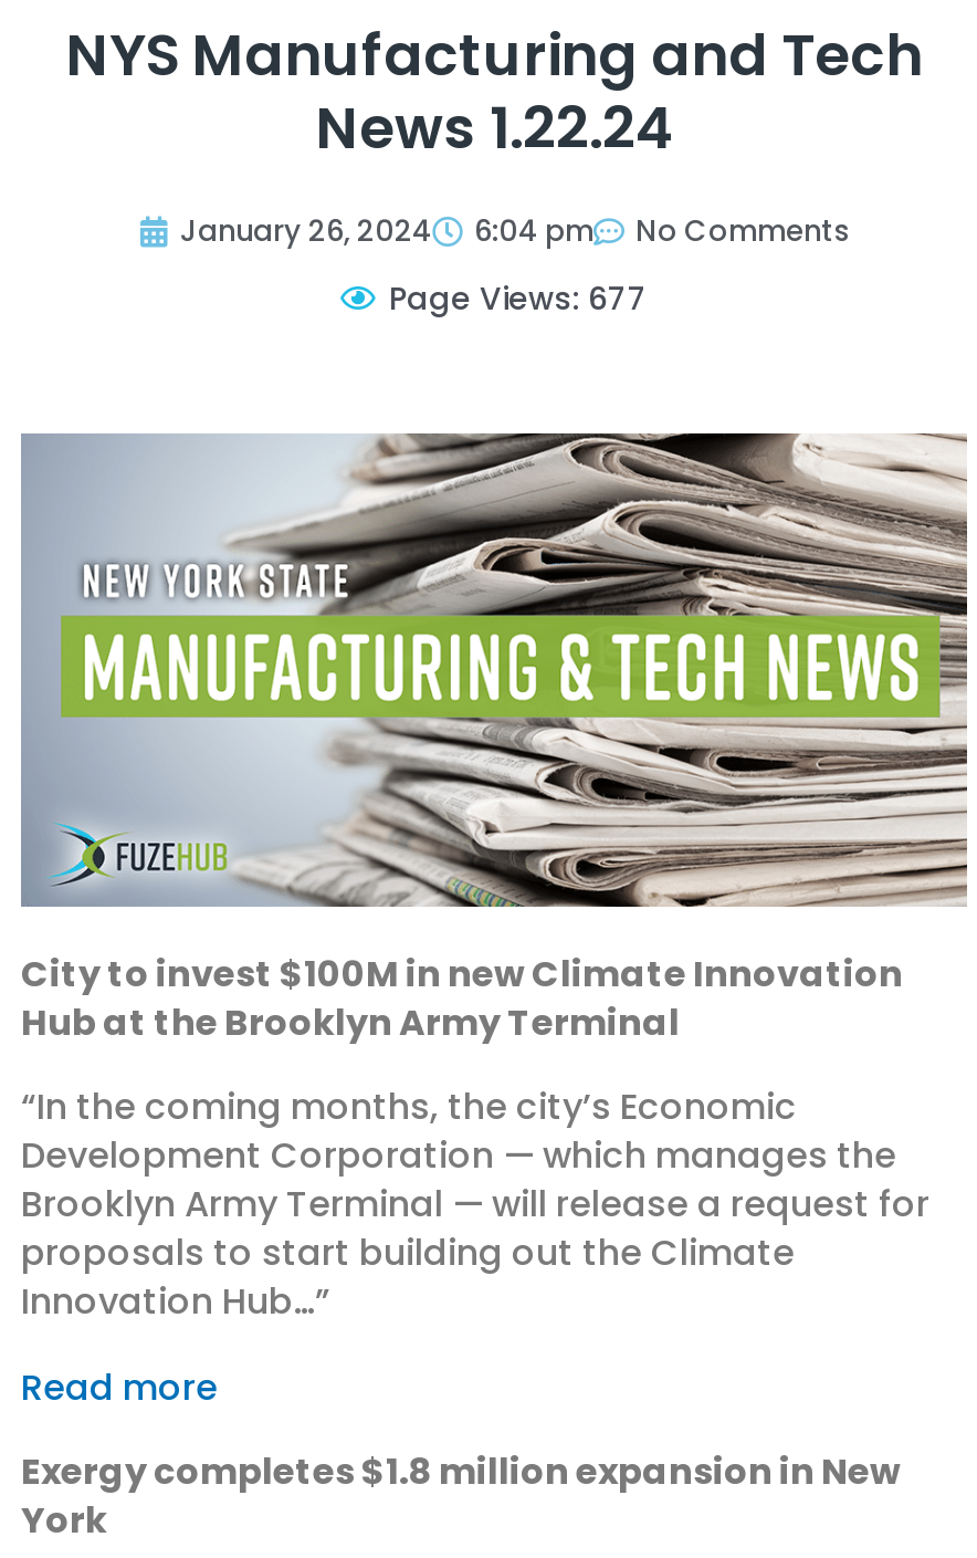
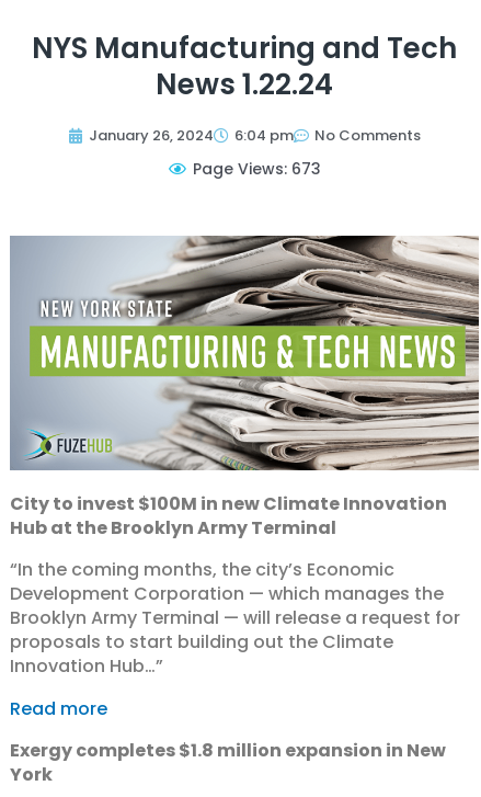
- Page Views: 677
+ Page Views: 673
